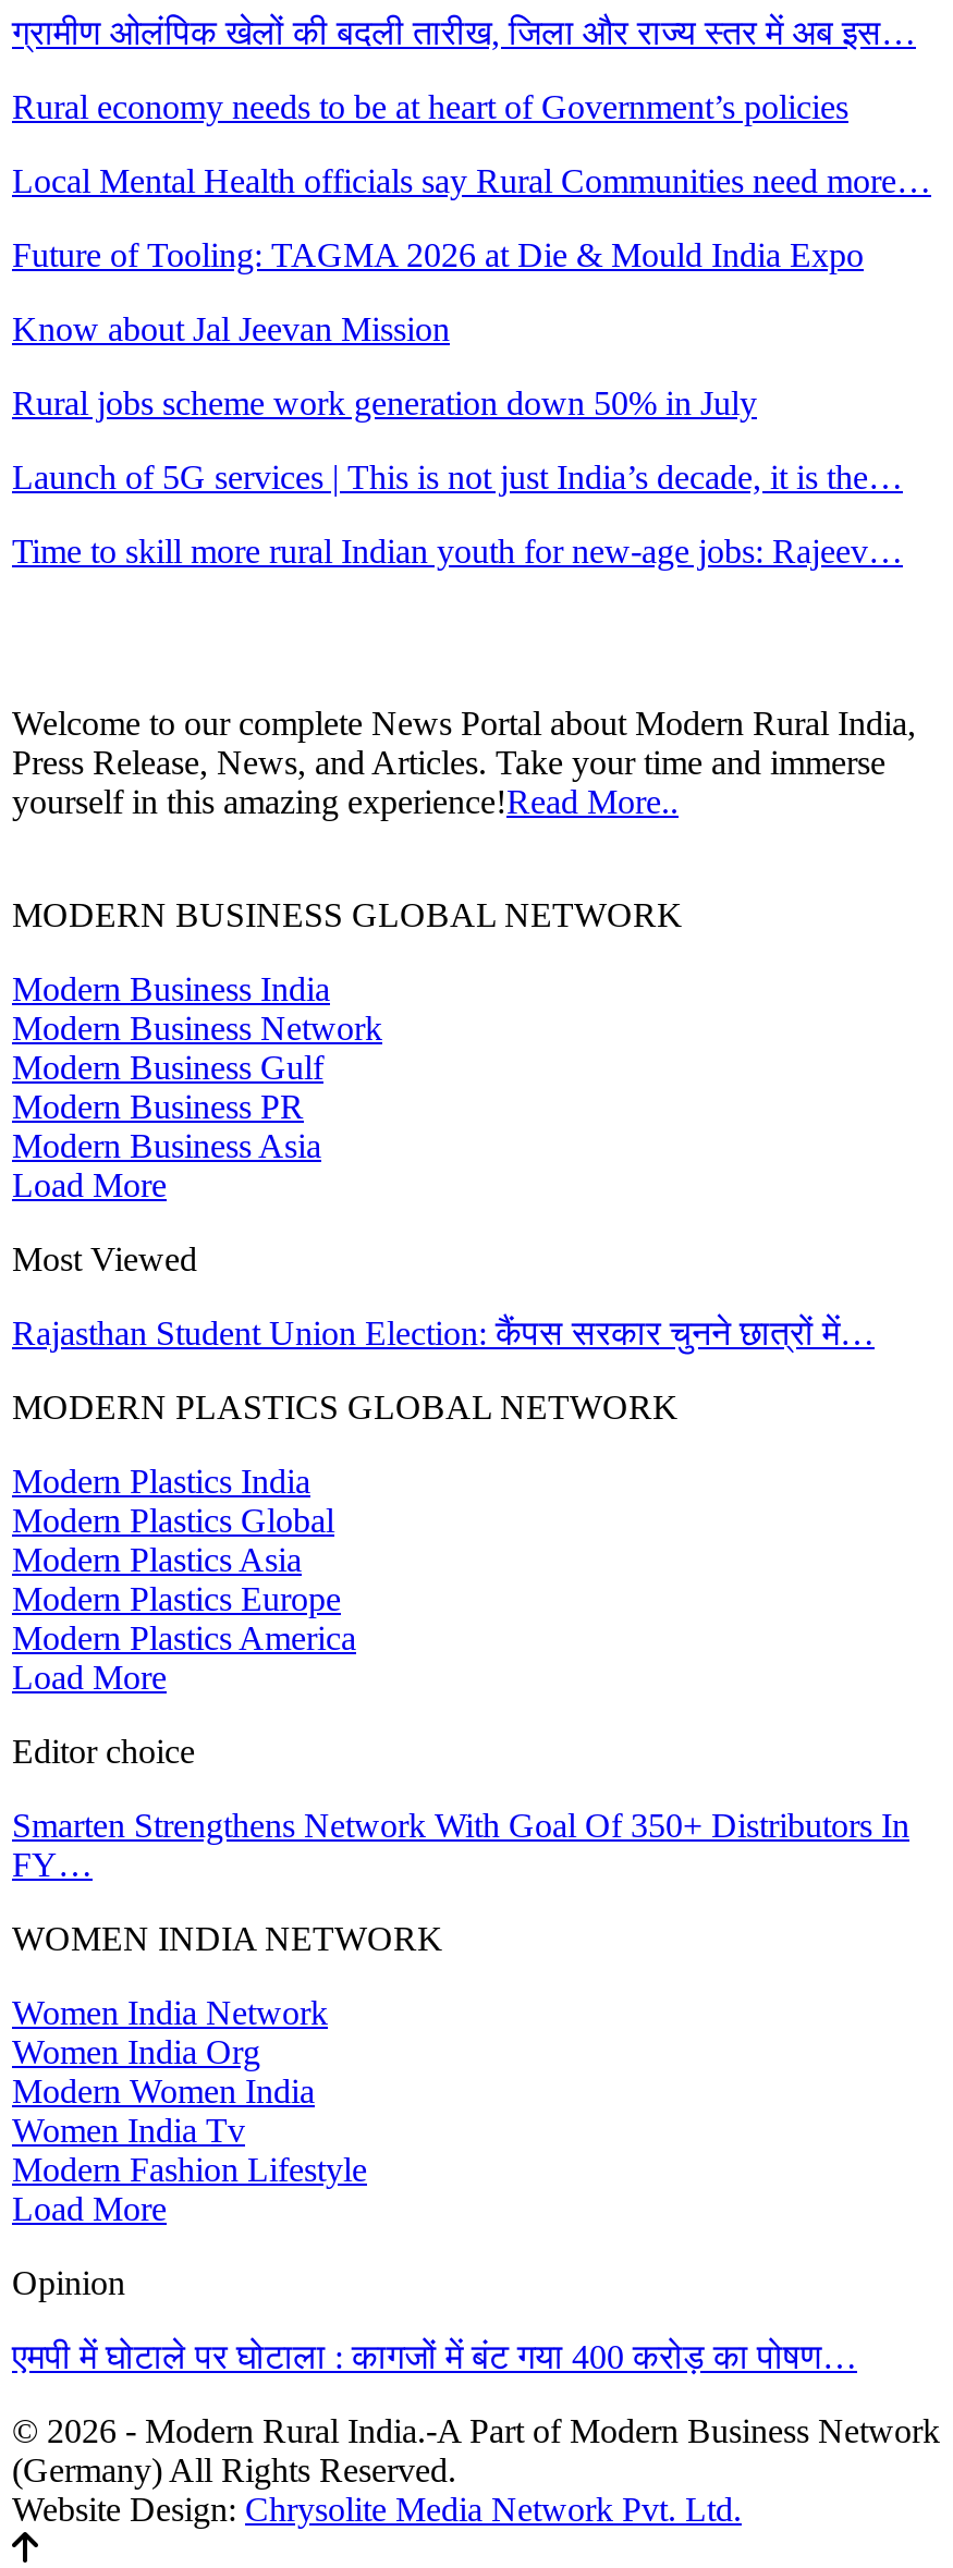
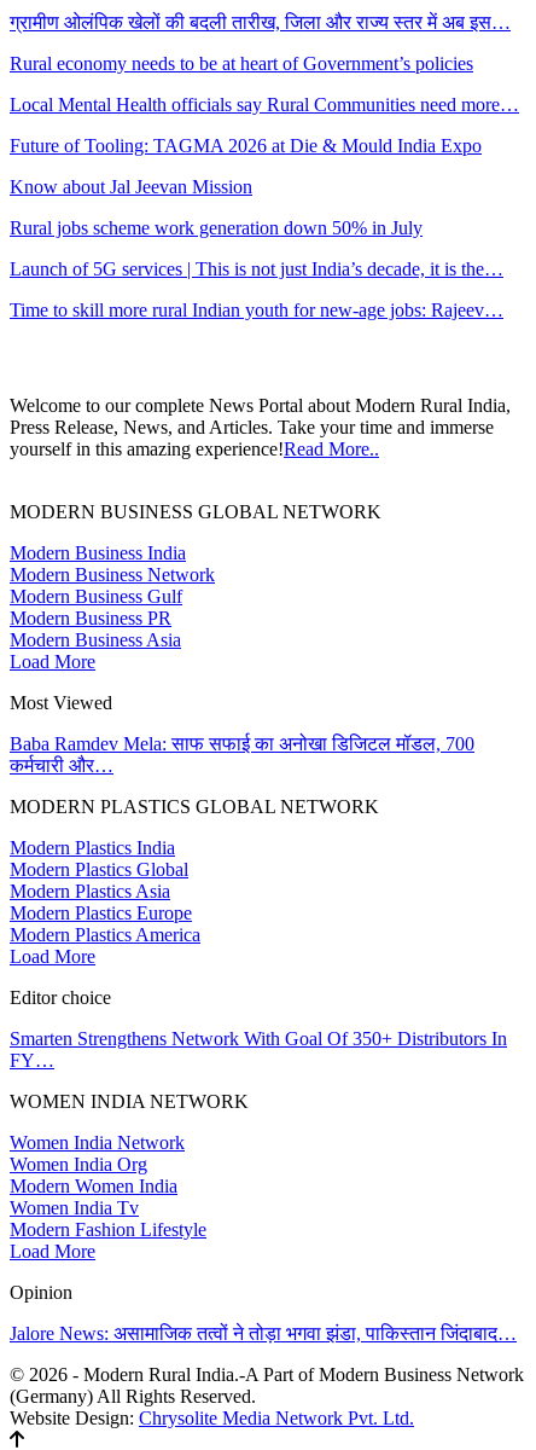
- Rajasthan Student Union Election: कैंपस सरकार चुनने छात्रों में…
+ Baba Ramdev Mela: साफ सफाई का अनोखा डिजिटल मॉडल, 700
+ कर्मचारी और…

- एमपी में घोटाले पर घोटाला : कागजों में बंट गया 400 करोड़ का पोषण…
+ Jalore News: असामाजिक तत्वों ने तोड़ा भगवा झंडा, पाकिस्तान जिंदाबाद…
